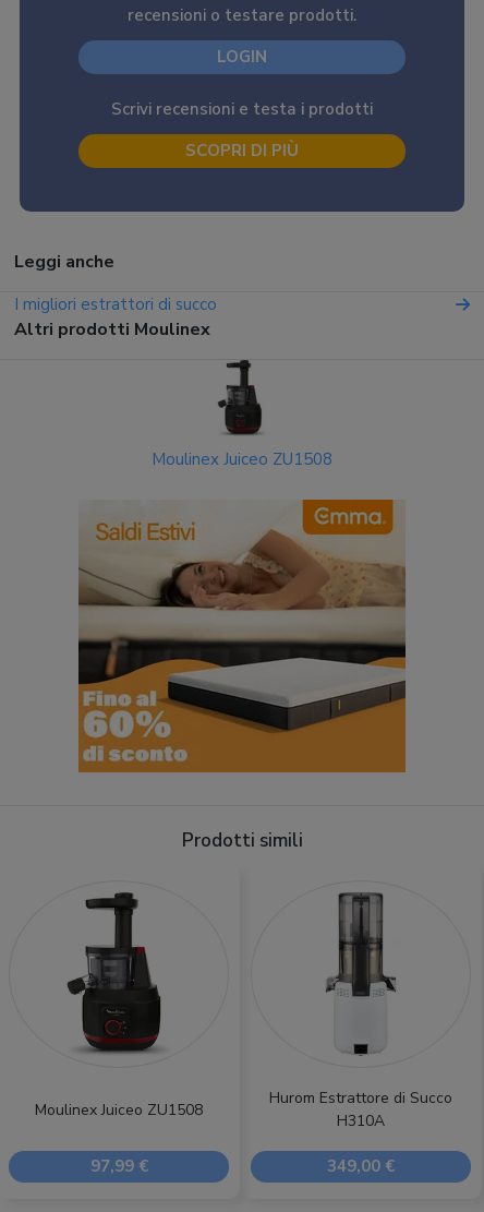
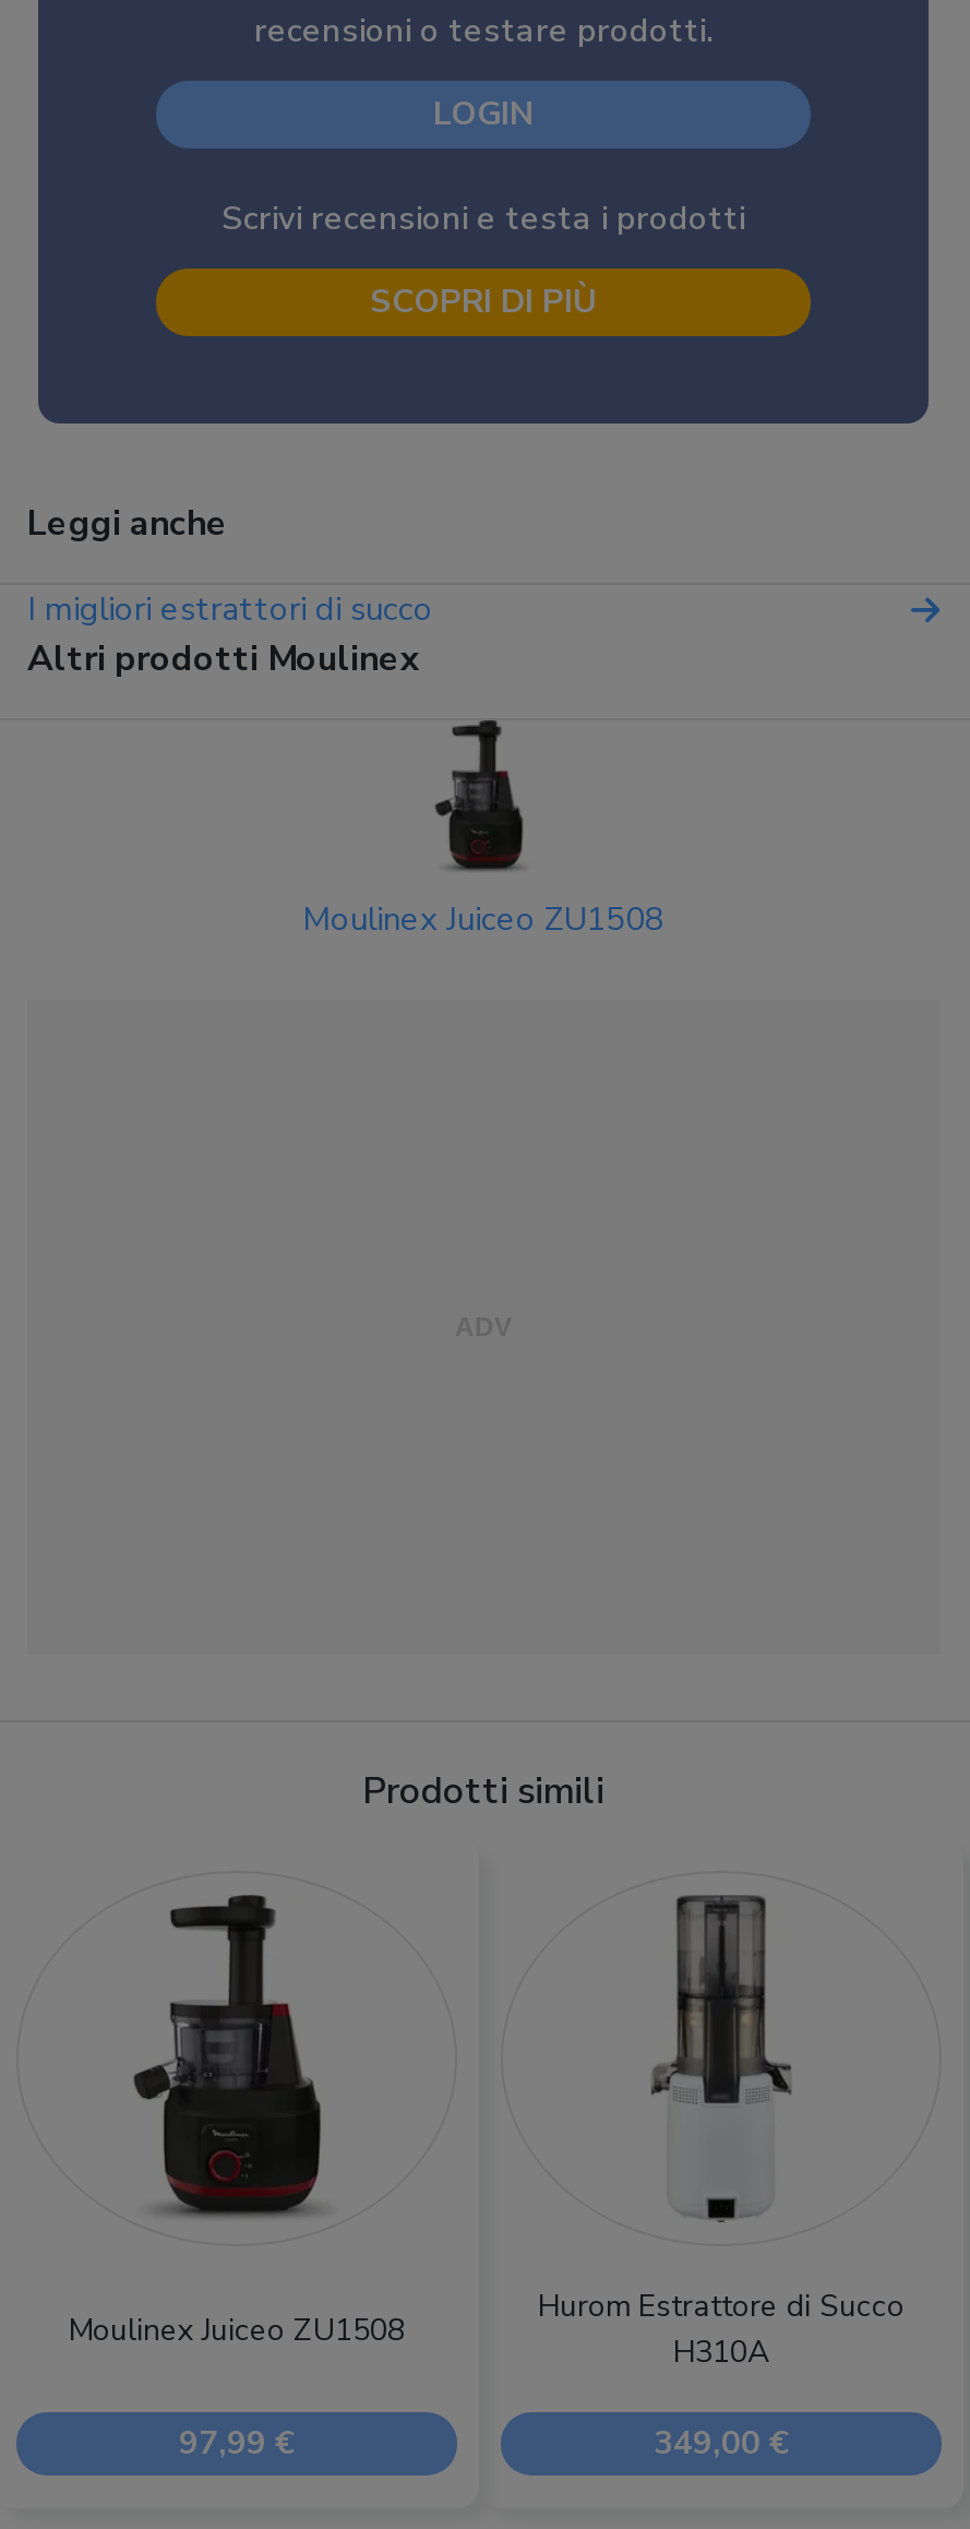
- [image]
